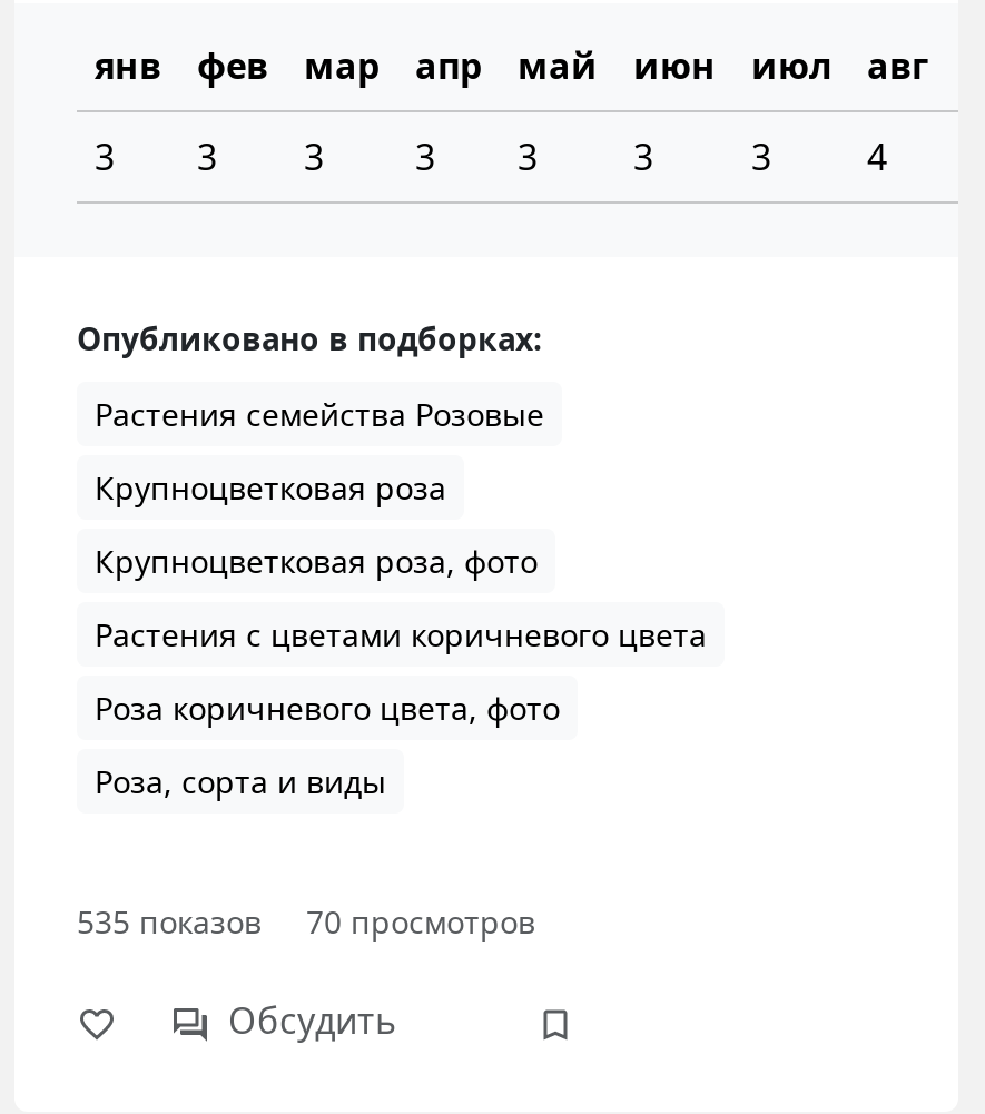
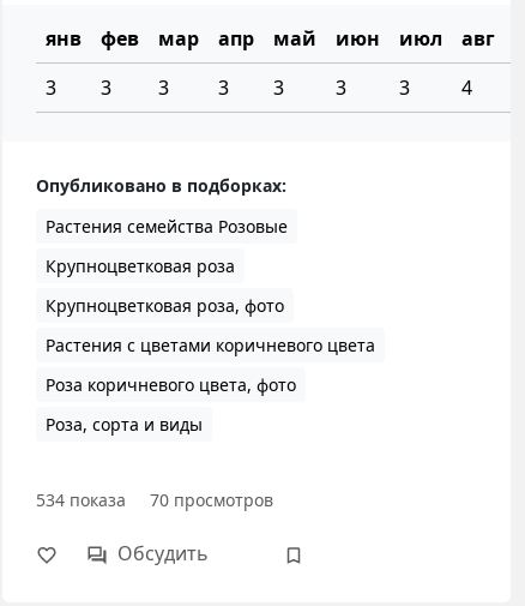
- 535 показов 70 просмотров
+ 534 показа 70 просмотров
